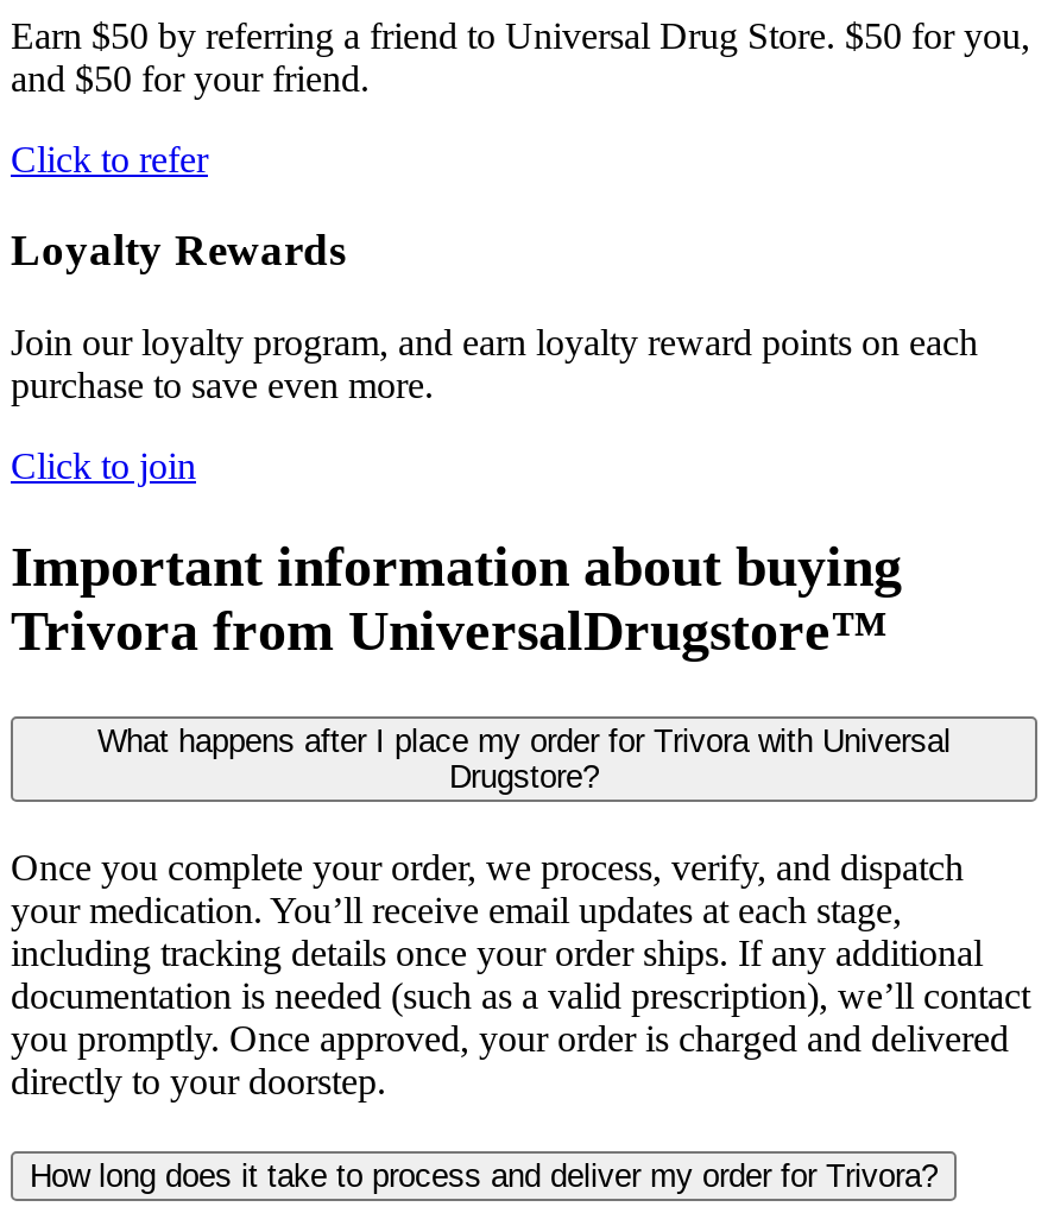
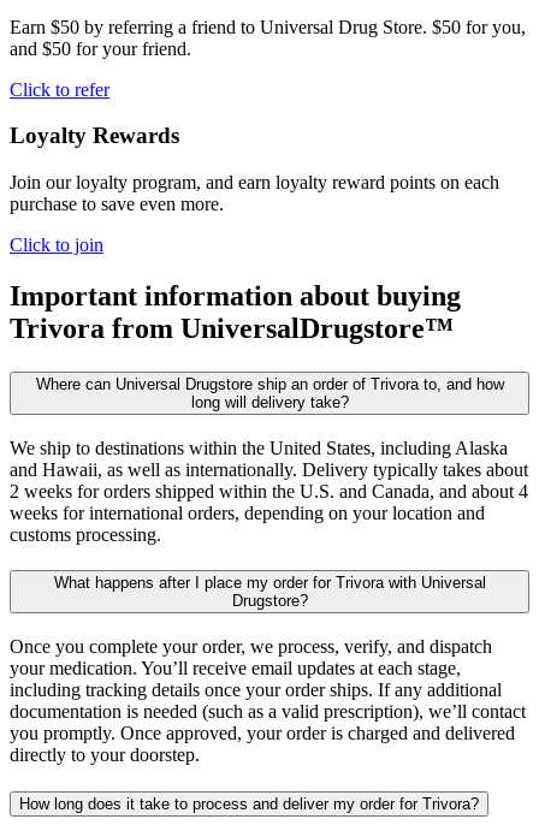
+ Where can Universal Drugstore ship an order of Trivora to, and how
+ long will delivery take?
+ We ship to destinations within the United States, including Alaska
+ and Hawaii, as well as internationally. Delivery typically takes about
+ 2 weeks for orders shipped within the U.S. and Canada, and about 4
+ weeks for international orders, depending on your location and
+ customs processing.
